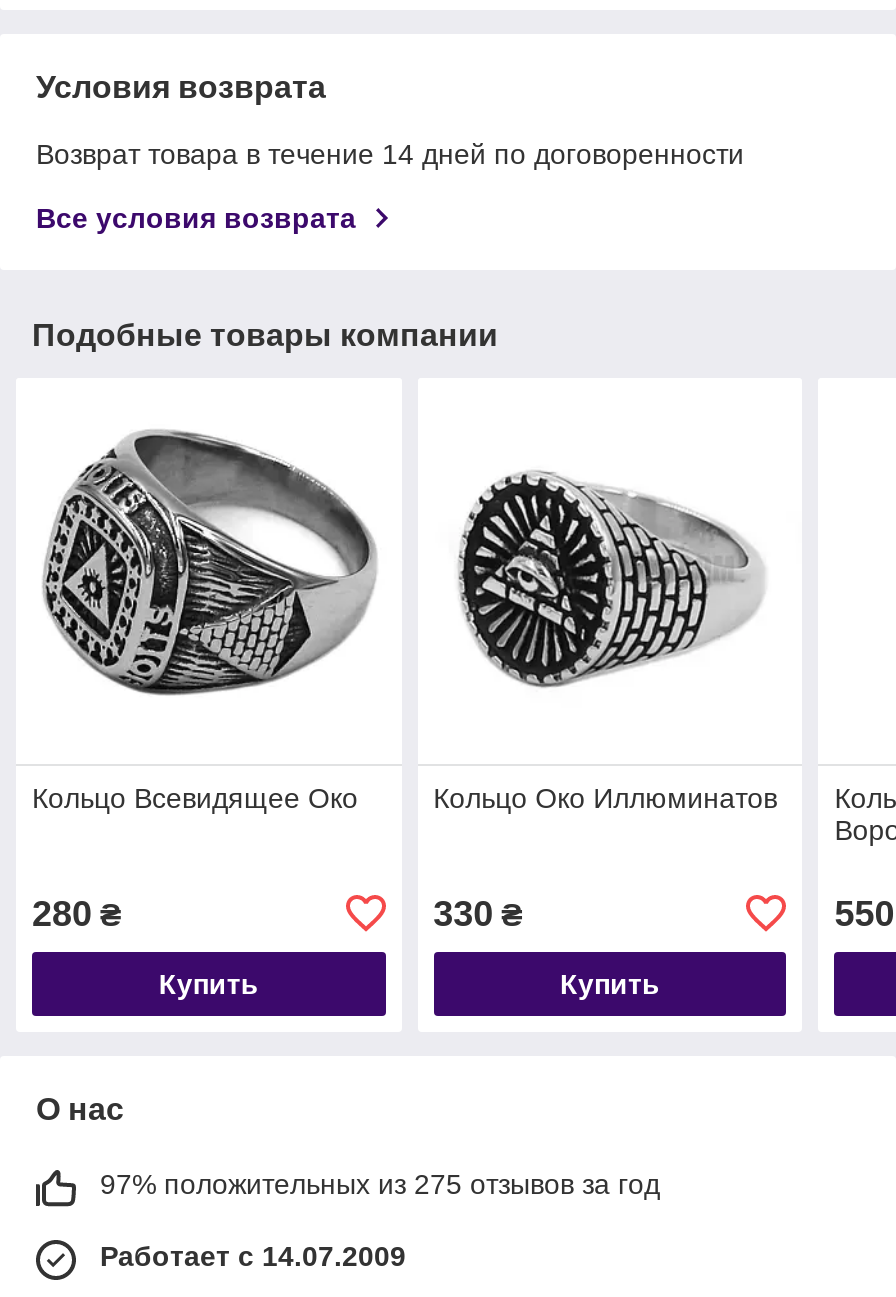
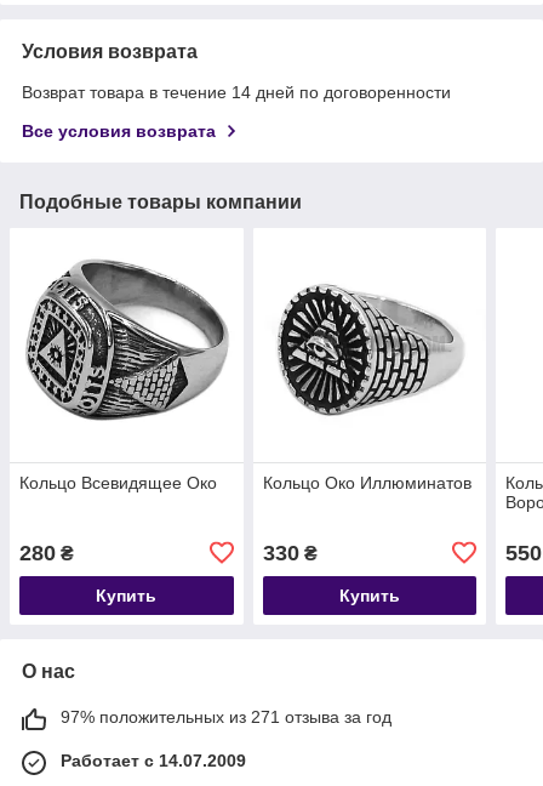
- 97% положительных из 275 отзывов за год
+ 97% положительных из 271 отзыва за год
